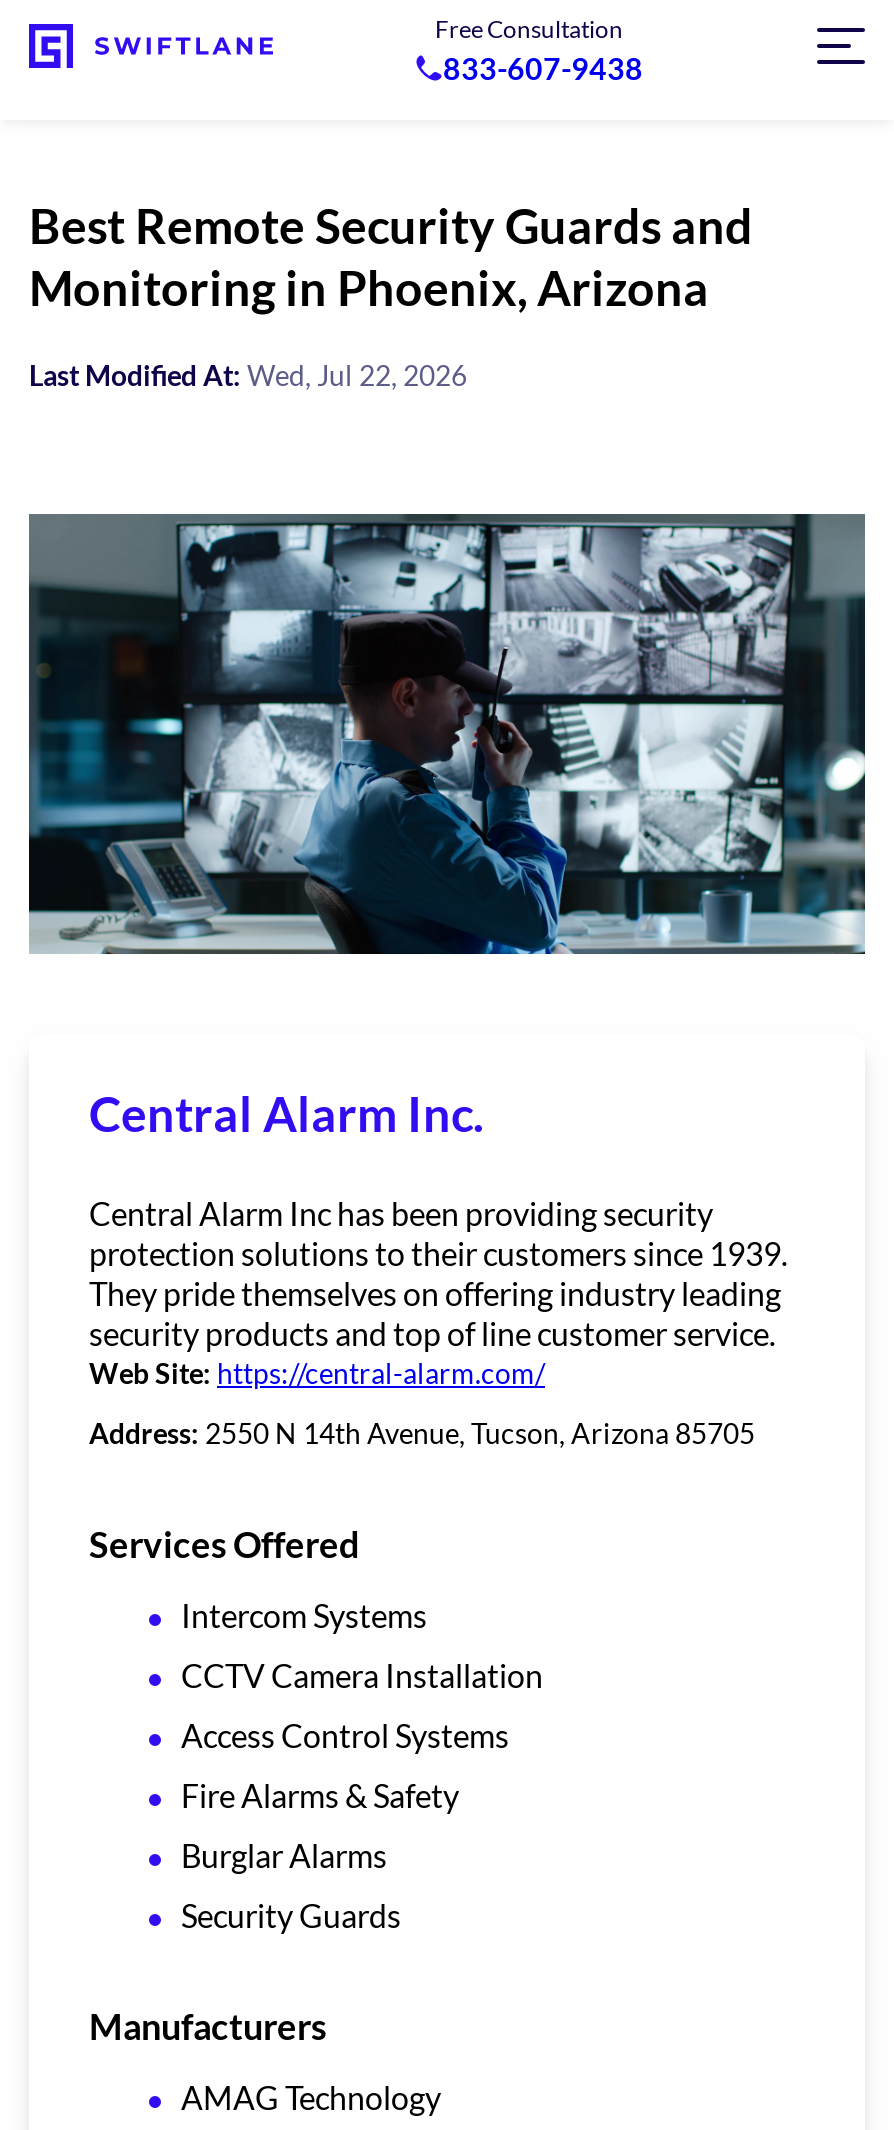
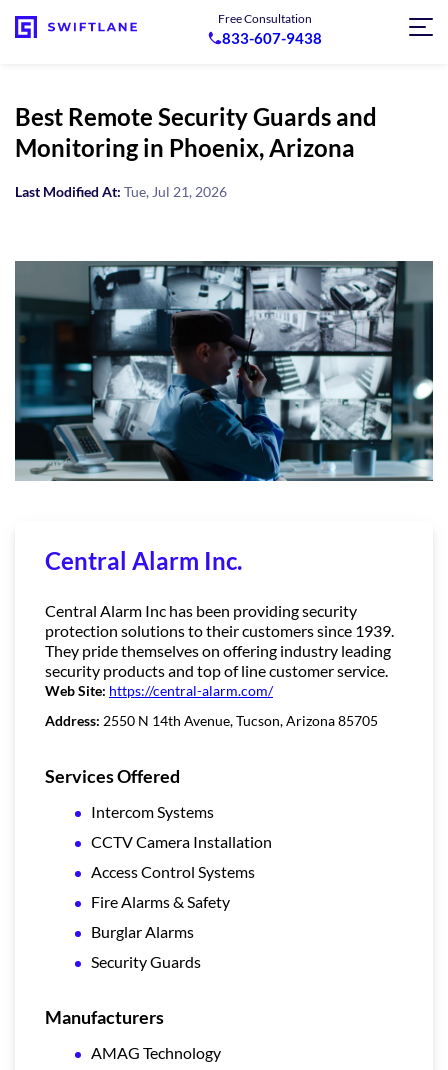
- Last Modified At: Wed, Jul 22, 2026
+ Last Modified At: Tue, Jul 21, 2026
